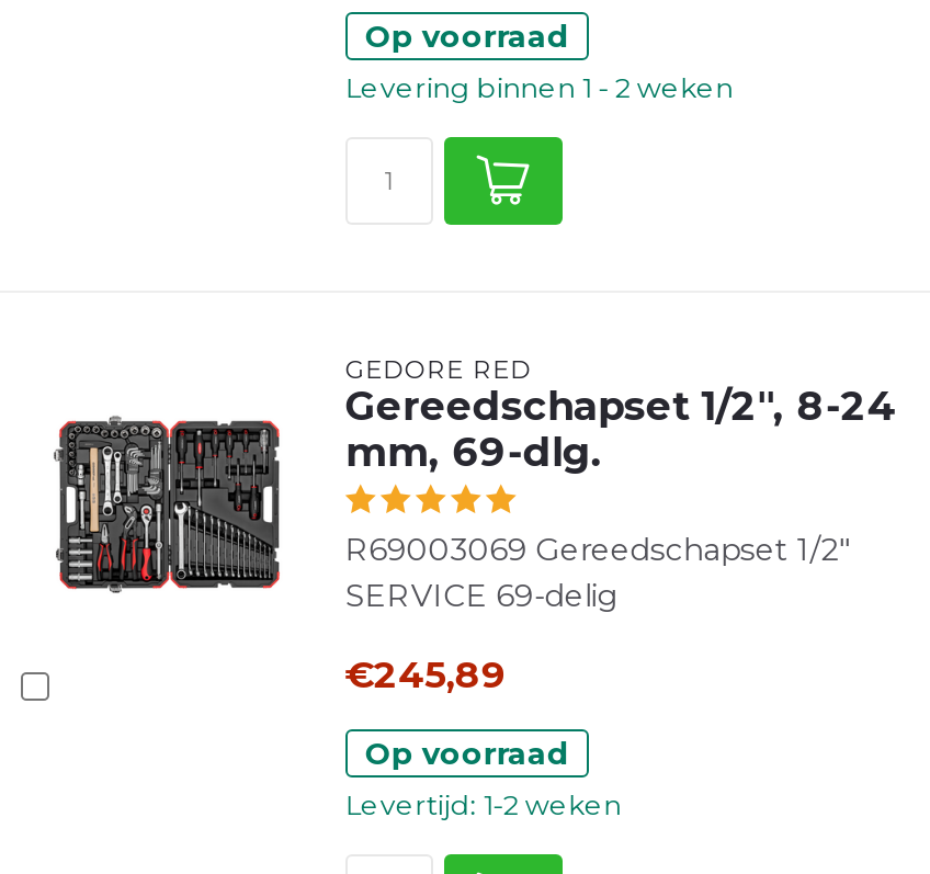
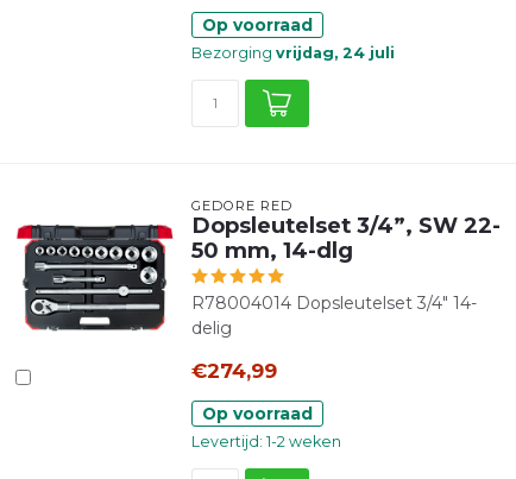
- Levering binnen 1 - 2 weken
+ Bezorging vrijdag, 24 juli

- [image]
- Gereedschapset 1/2", 8-24
- mm, 69-dlg.
+ [image]
+ Dopsleutelset 3/4”, SW 22-
+ 50 mm, 14-dlg

- R69003069 Gereedschapset 1/2"
- SERVICE 69-delig
+ R78004014 Dopsleutelset 3/4" 14-
+ delig

- €245,89
+ €274,99
